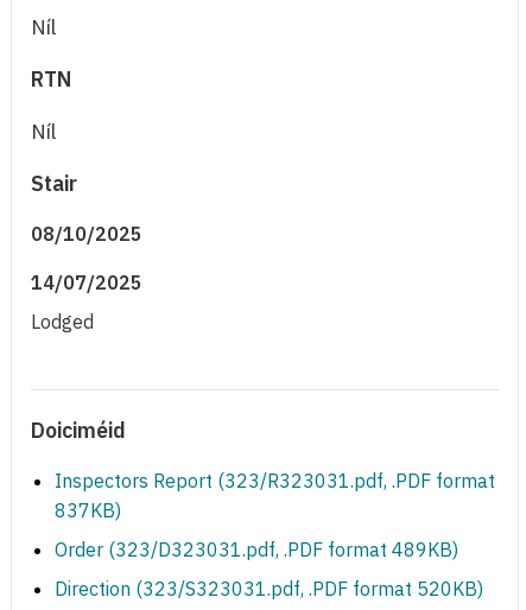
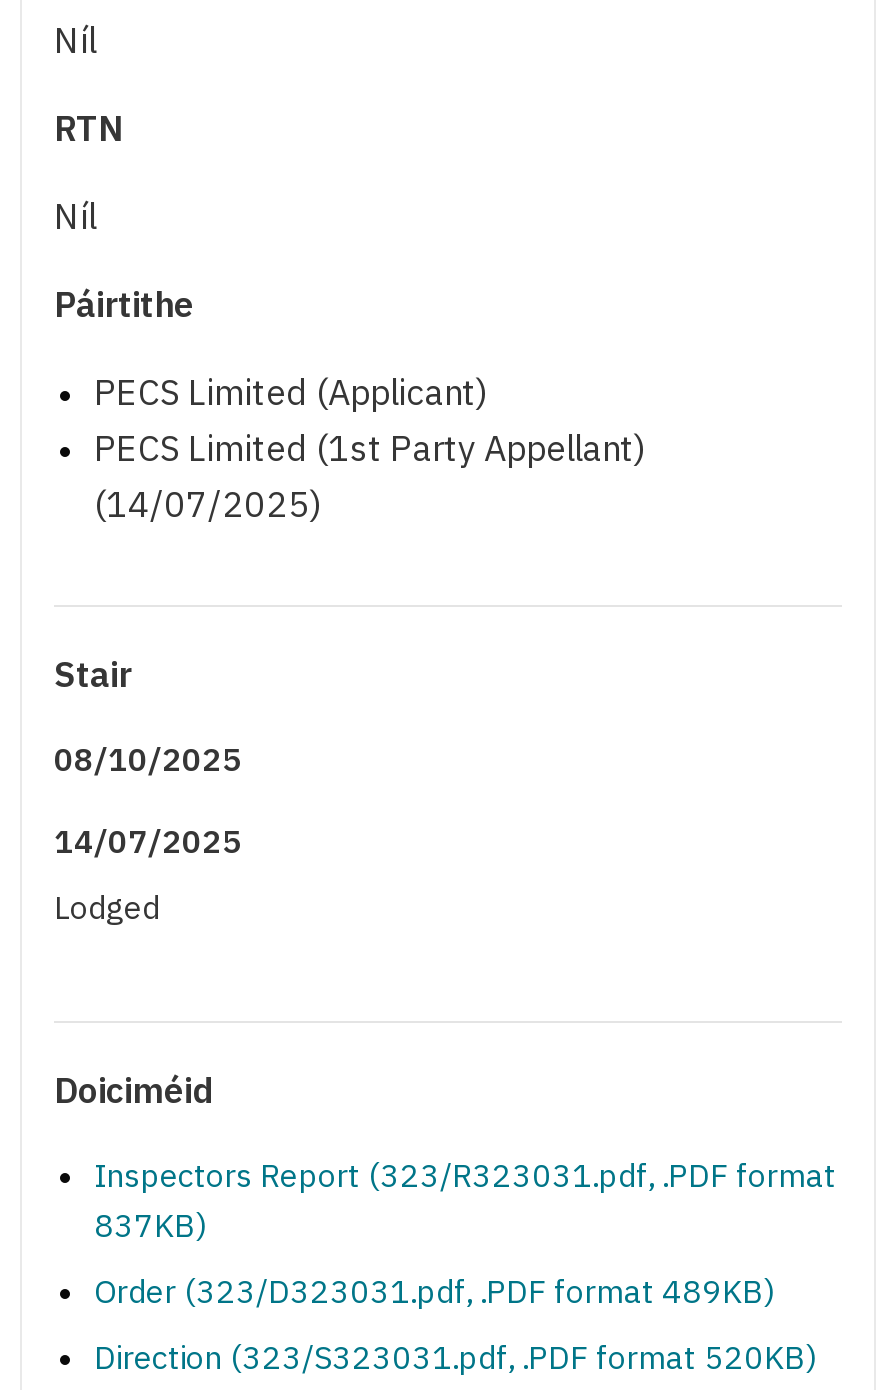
+ Páirtithe
+ PECS Limited (Applicant)
+ PECS Limited (1st Party Appellant)
+ (14/07/2025)
